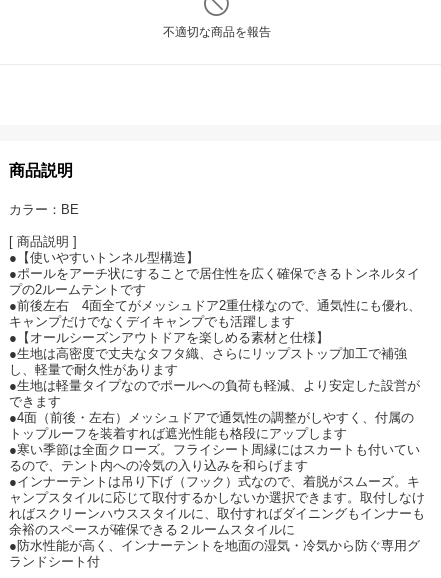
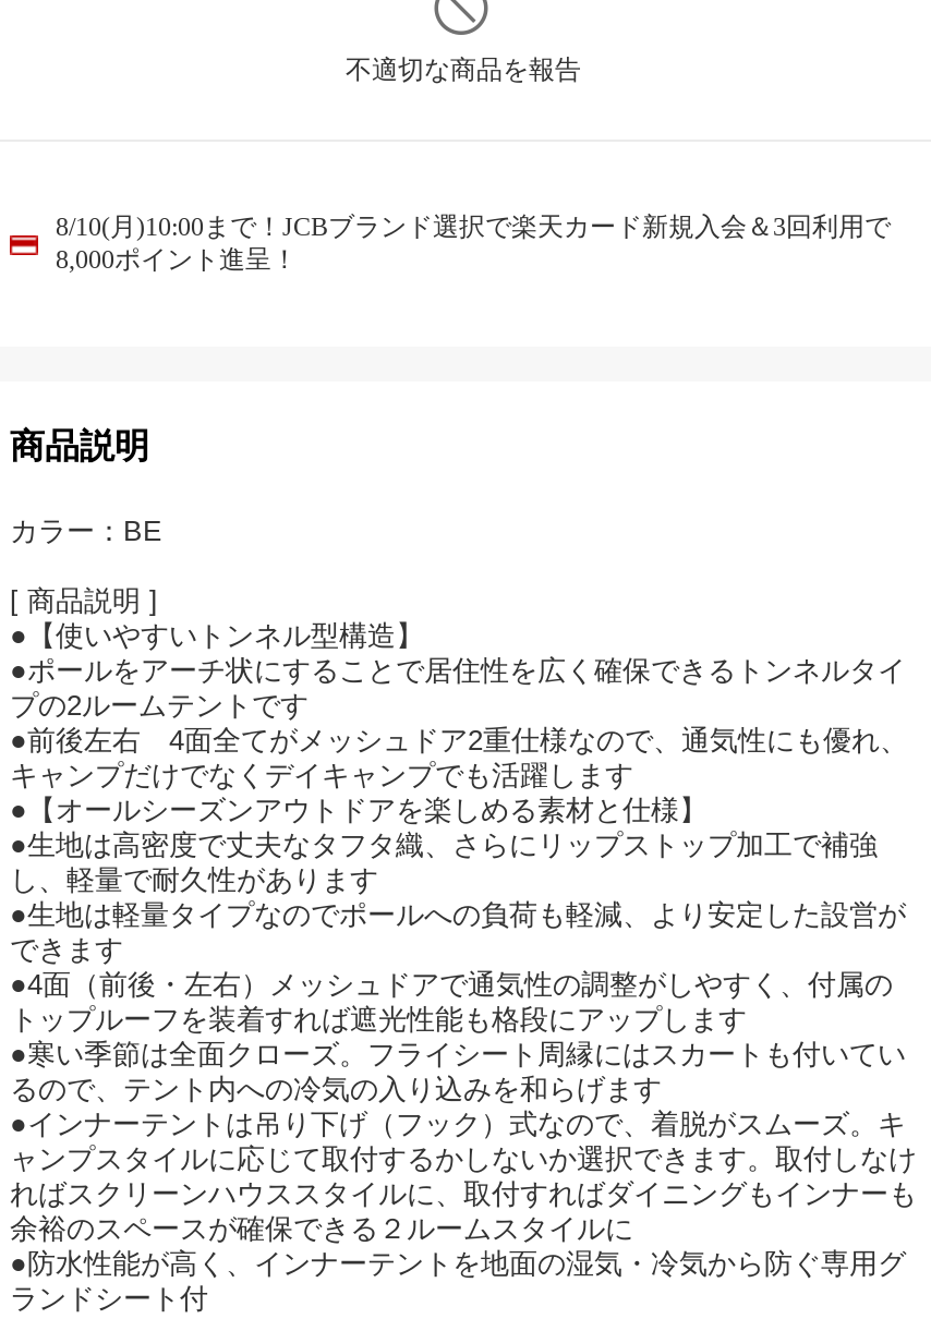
+ 8/10(月)10:00まで！JCBブランド選択で楽天カード新規入会＆3回利用で
+ 8,000ポイント進呈！
